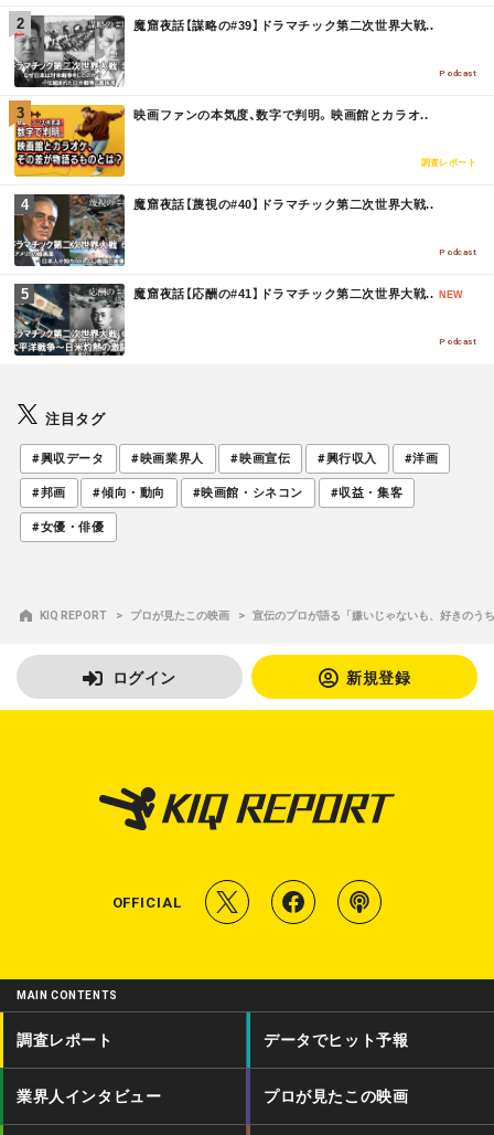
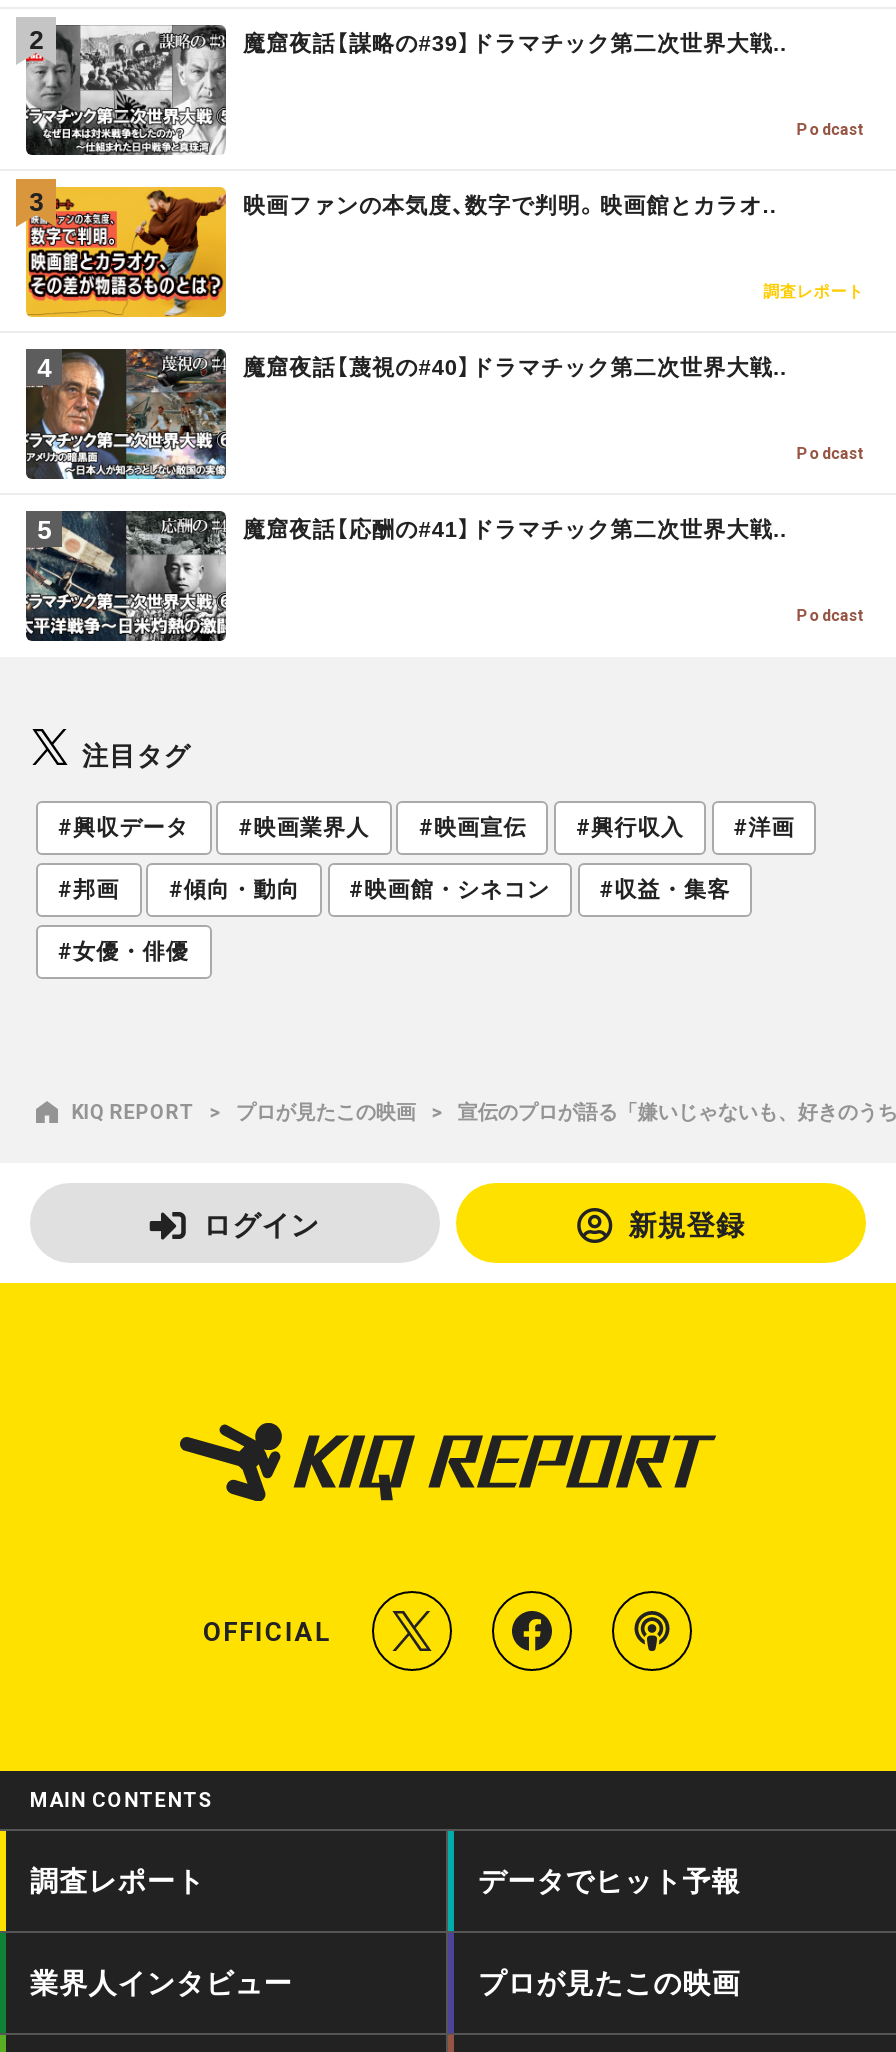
- 魔窟夜話【応酬の#41】ドラマチック第二次世界大戦.. NEW
+ 魔窟夜話【応酬の#41】ドラマチック第二次世界大戦..
